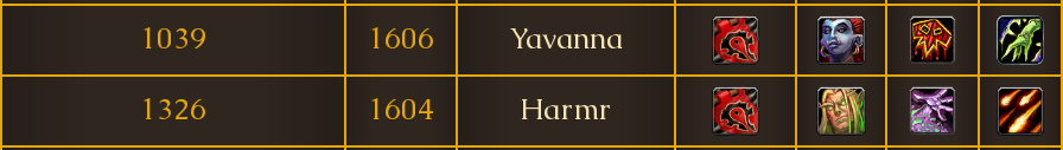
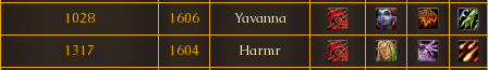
- 1039
+ 1028

- 1326
+ 1317
